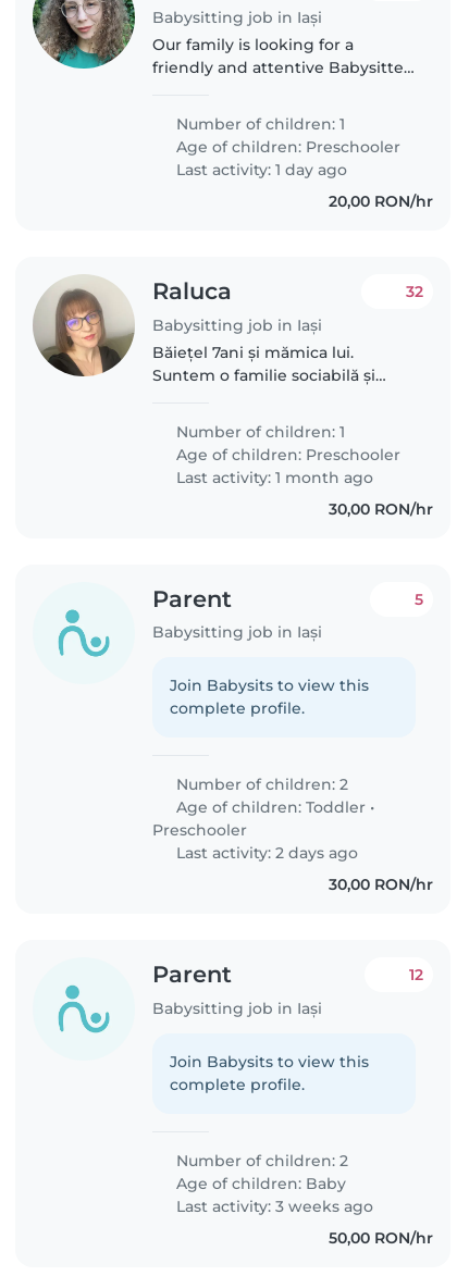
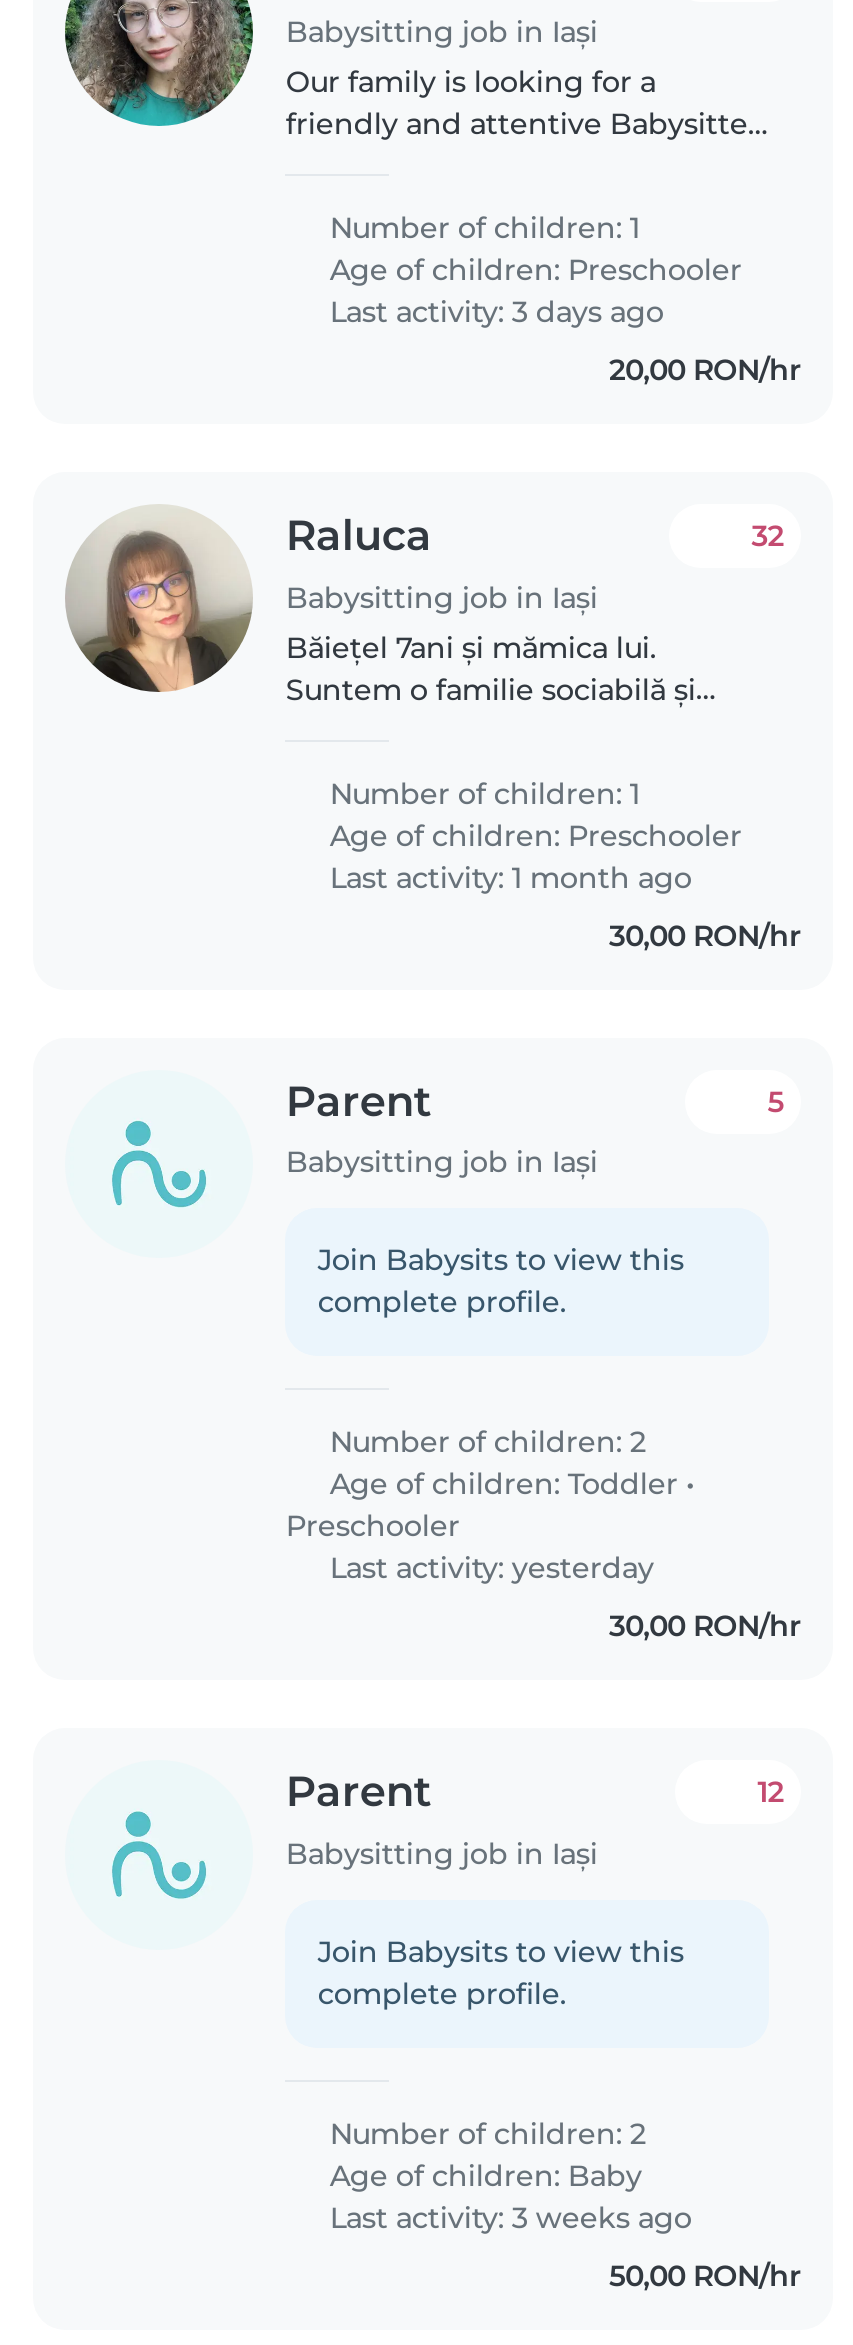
- Last activity: 1 day ago
+ Last activity: 3 days ago

- Last activity: 2 days ago
+ Last activity: yesterday
